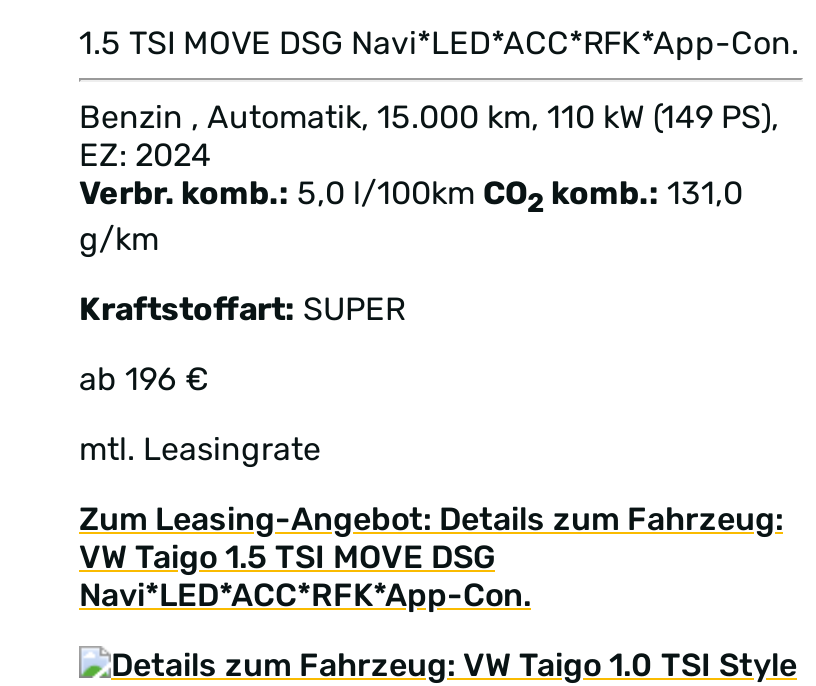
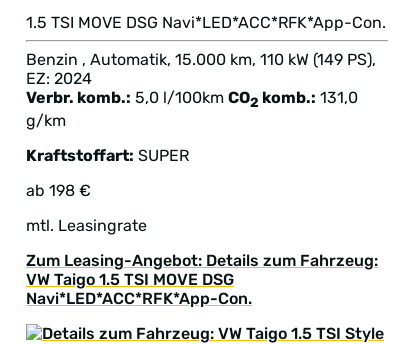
- ab 196 €
+ ab 198 €
